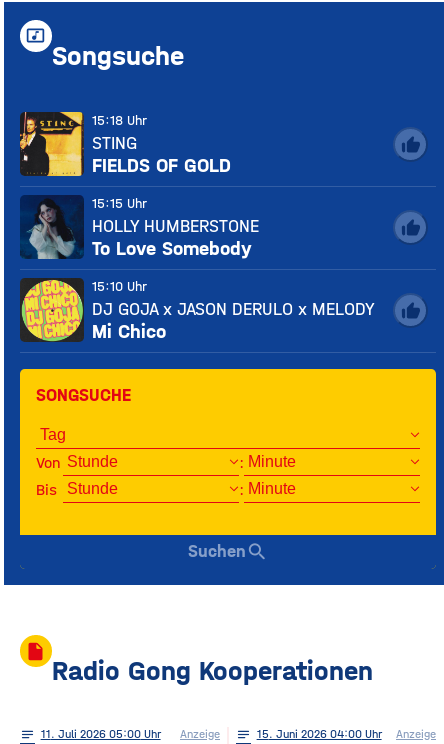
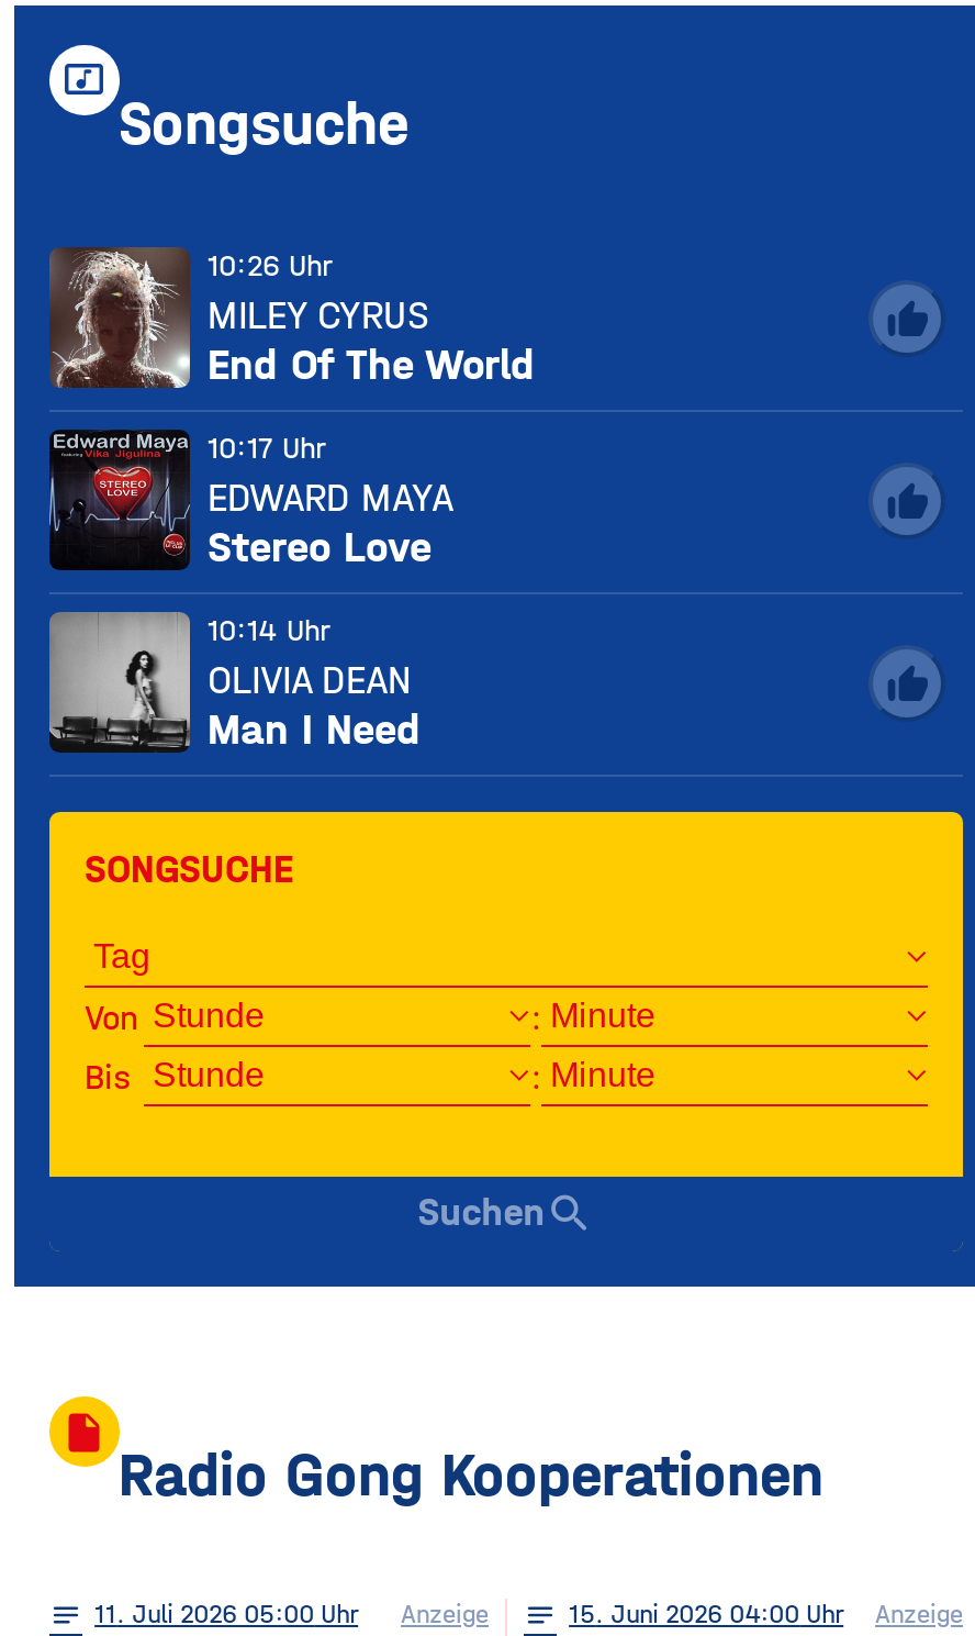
- [image]
- 15:18 Uhr
- STING
- FIELDS OF GOLD
+ [image]
+ 10:26 Uhr
+ MILEY CYRUS
+ End Of The World

- [image]
- 15:15 Uhr
- HOLLY HUMBERSTONE
- To Love Somebody
+ [image]
+ 10:17 Uhr
+ EDWARD MAYA
+ Stereo Love

- [image]
- 15:10 Uhr
- DJ GOJA x JASON DERULO x MELODY
- Mi Chico
+ [image]
+ 10:14 Uhr
+ OLIVIA DEAN
+ Man I Need
